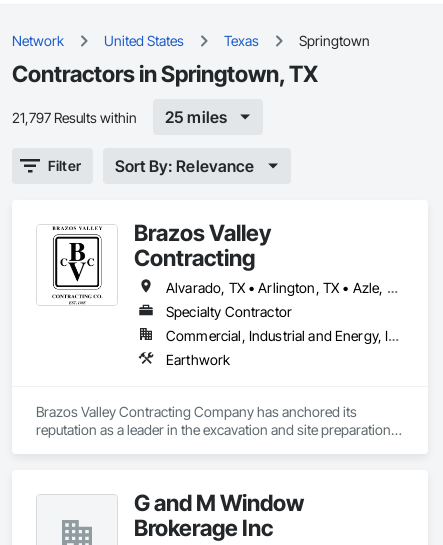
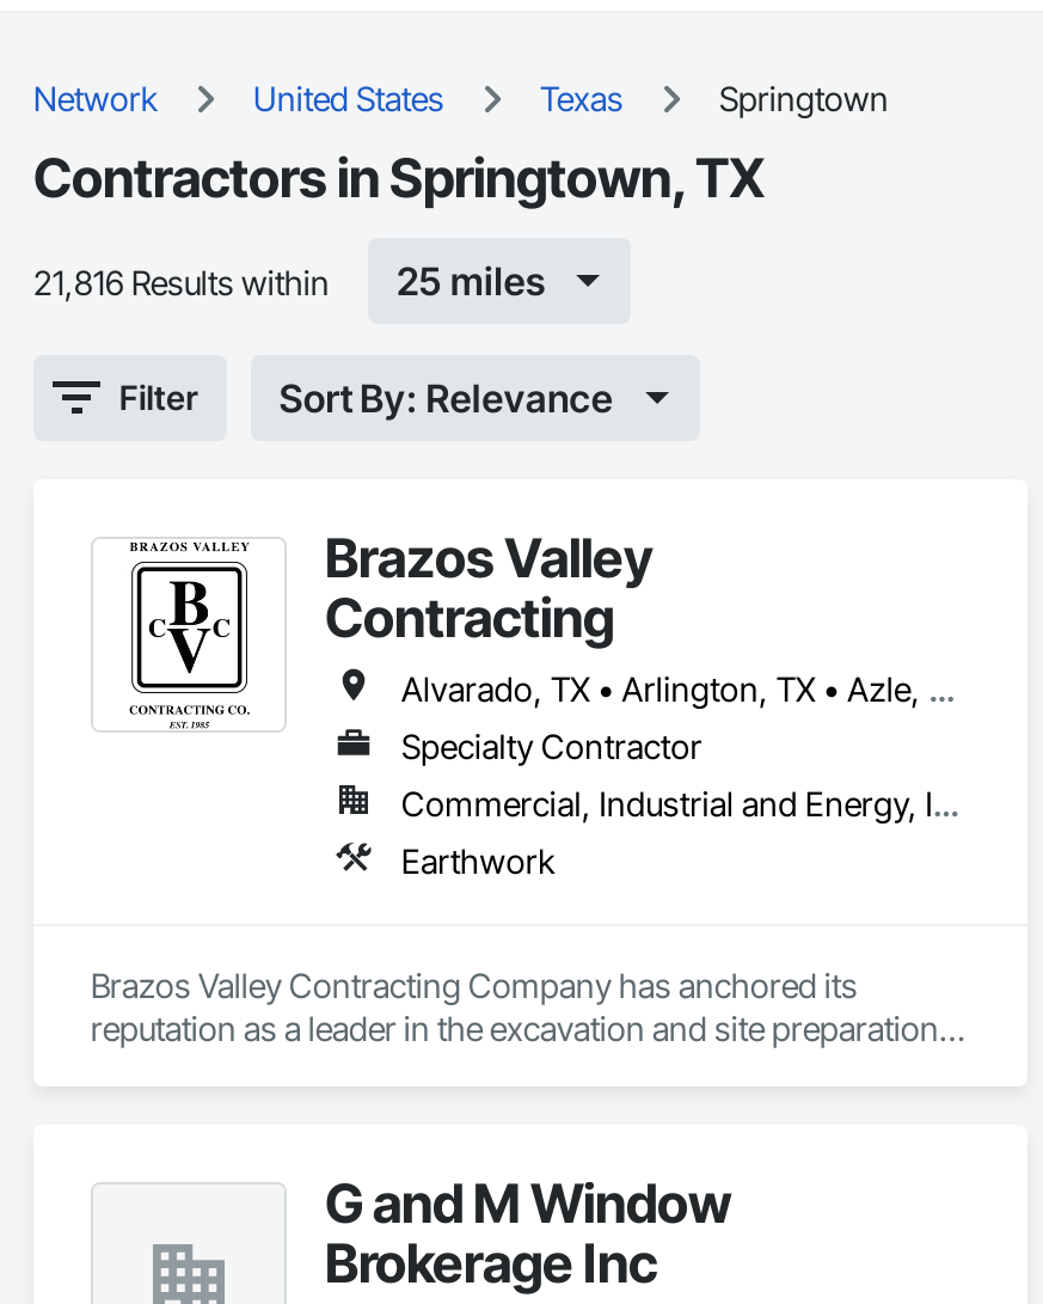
- 21,797 Results within
+ 21,816 Results within
